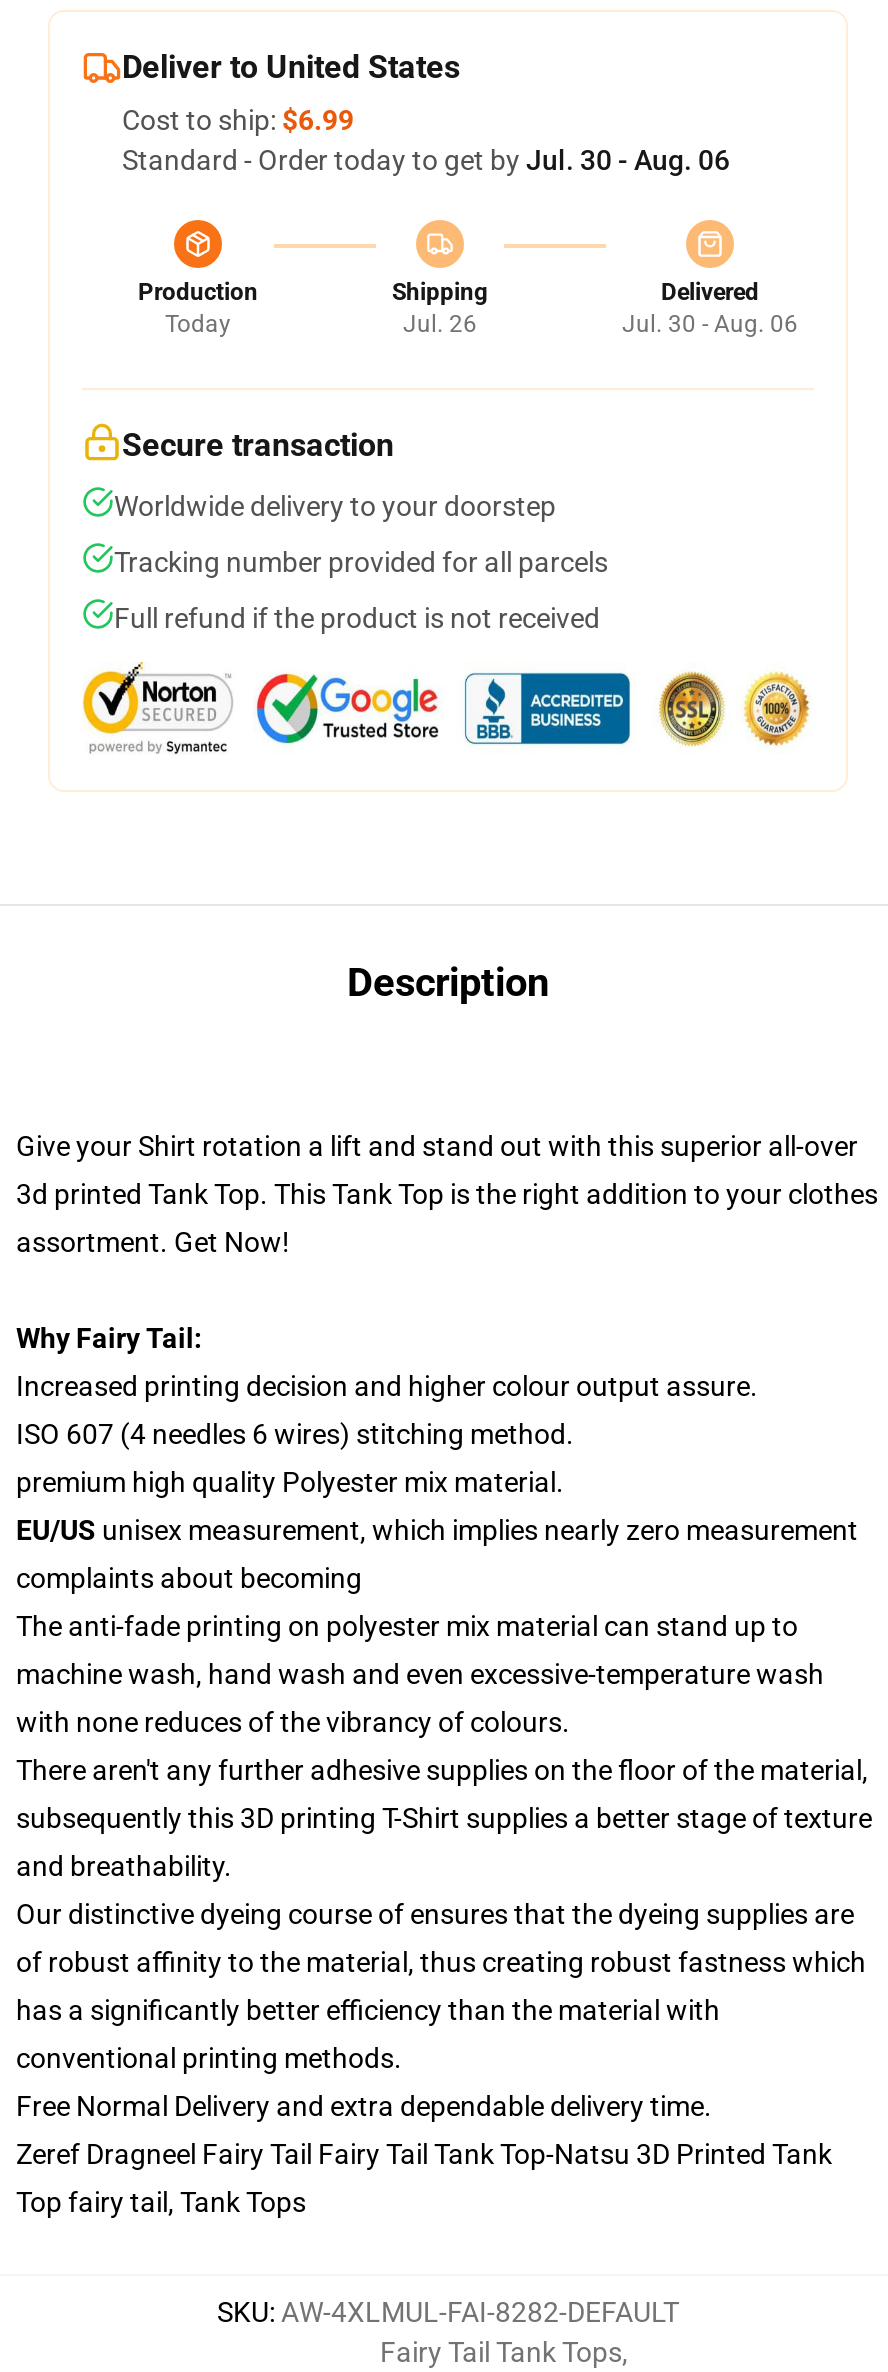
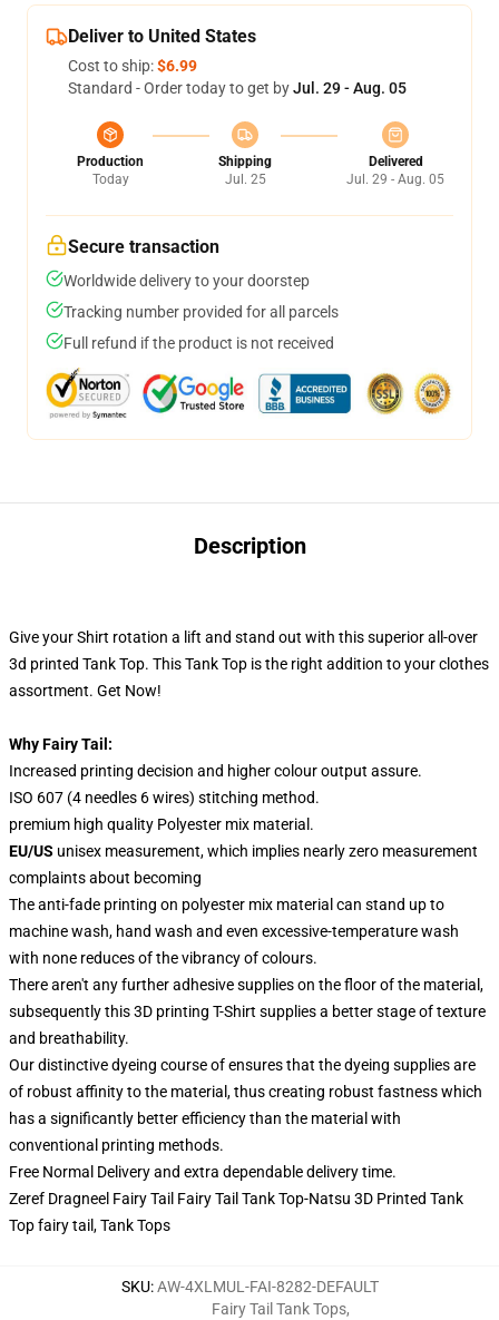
- Standard - Order today to get by Jul. 30 - Aug. 06
+ Standard - Order today to get by Jul. 29 - Aug. 05

- Jul. 26
+ Jul. 25

- Jul. 30 - Aug. 06
+ Jul. 29 - Aug. 05
